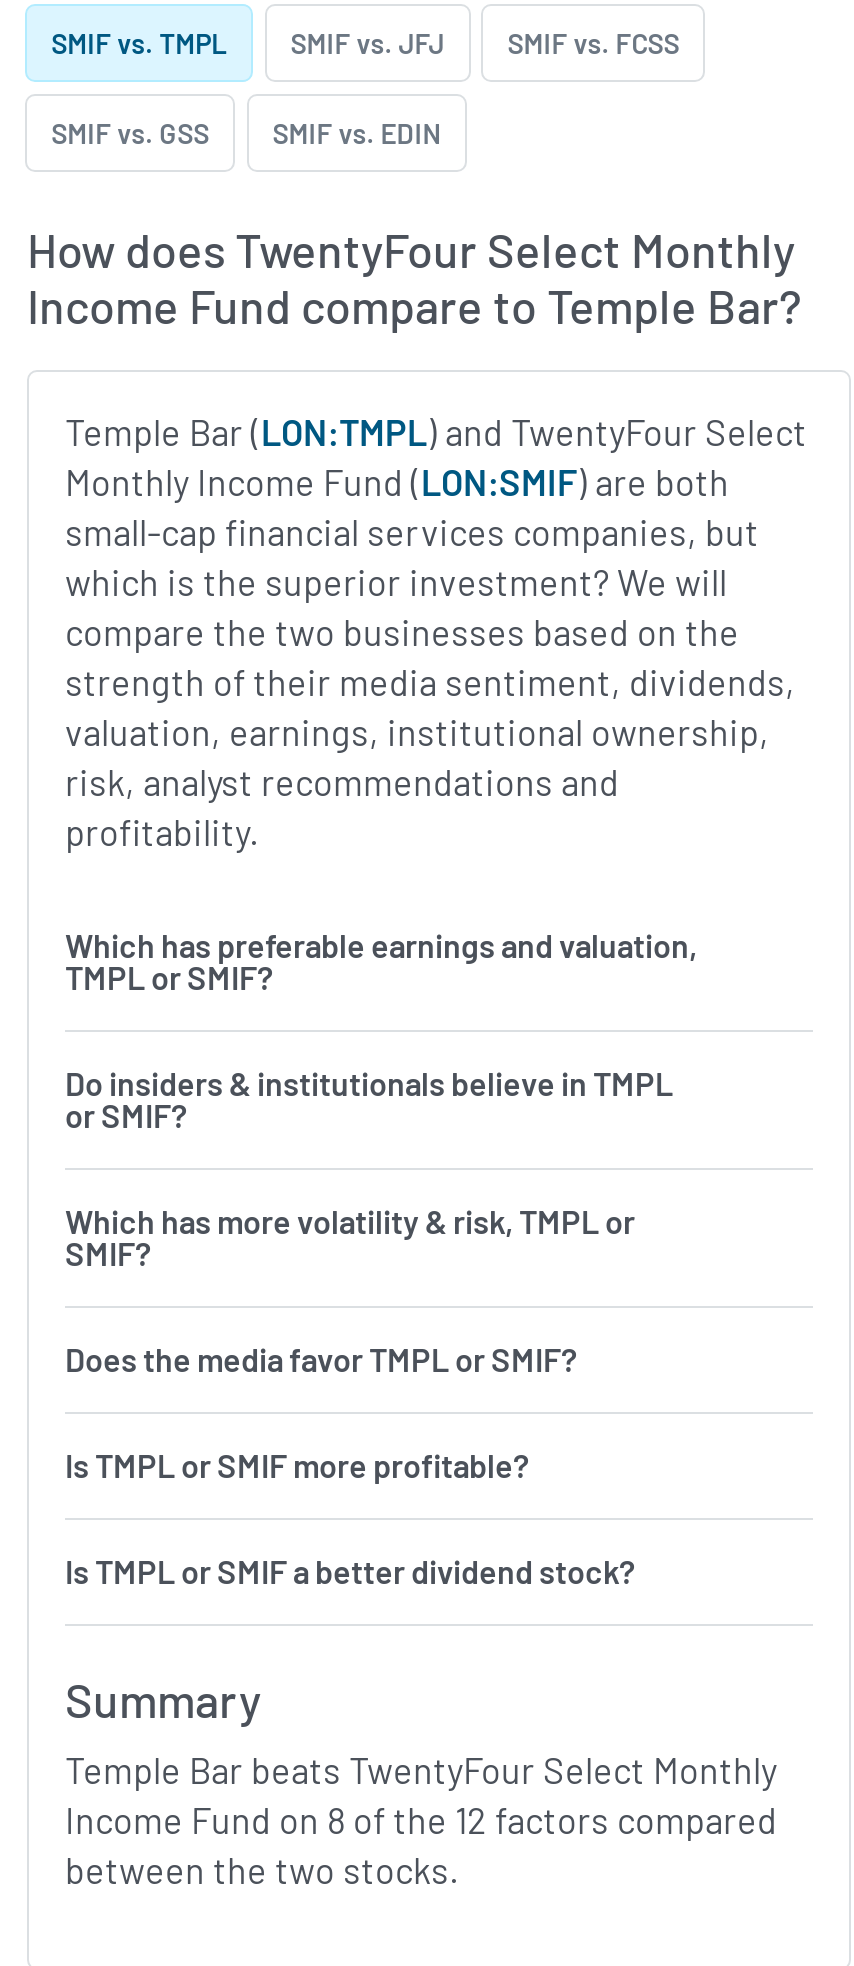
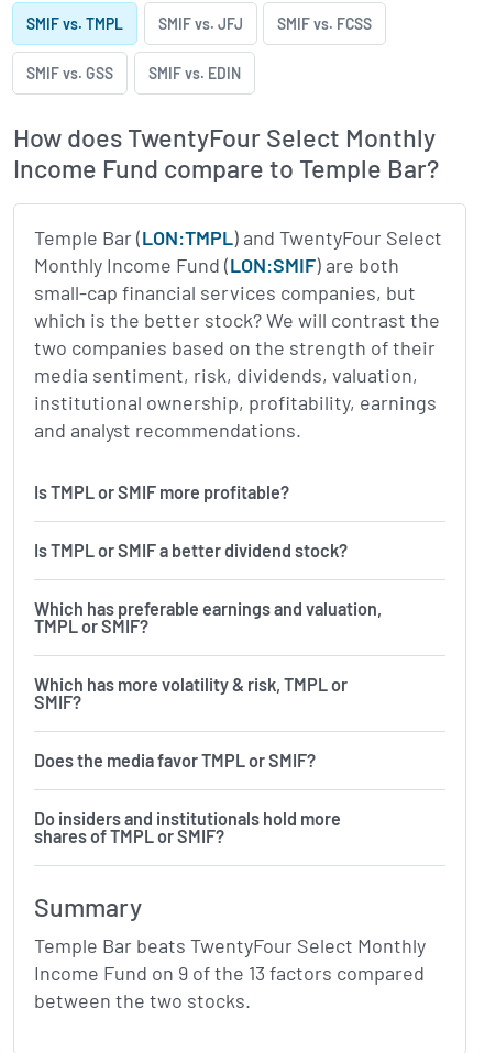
- which is the superior investment? We will
- compare the two businesses based on the
- strength of their media sentiment, dividends,
- valuation, earnings, institutional ownership,
- risk, analyst recommendations and
- profitability.
+ which is the better stock? We will contrast the
+ two companies based on the strength of their
+ media sentiment, risk, dividends, valuation,
+ institutional ownership, profitability, earnings
+ and analyst recommendations.

moved down: Which has preferable earnings and valuation, | TMPL or SMIF?

- Do insiders & institutionals believe in TMPL
- or SMIF?

+ Do insiders and institutionals hold more
+ shares of TMPL or SMIF?

moved up: Is TMPL or SMIF more profitable? | Is TMPL or SMIF a better dividend stock?

- Income Fund on 8 of the 12 factors compared
+ Income Fund on 9 of the 13 factors compared
